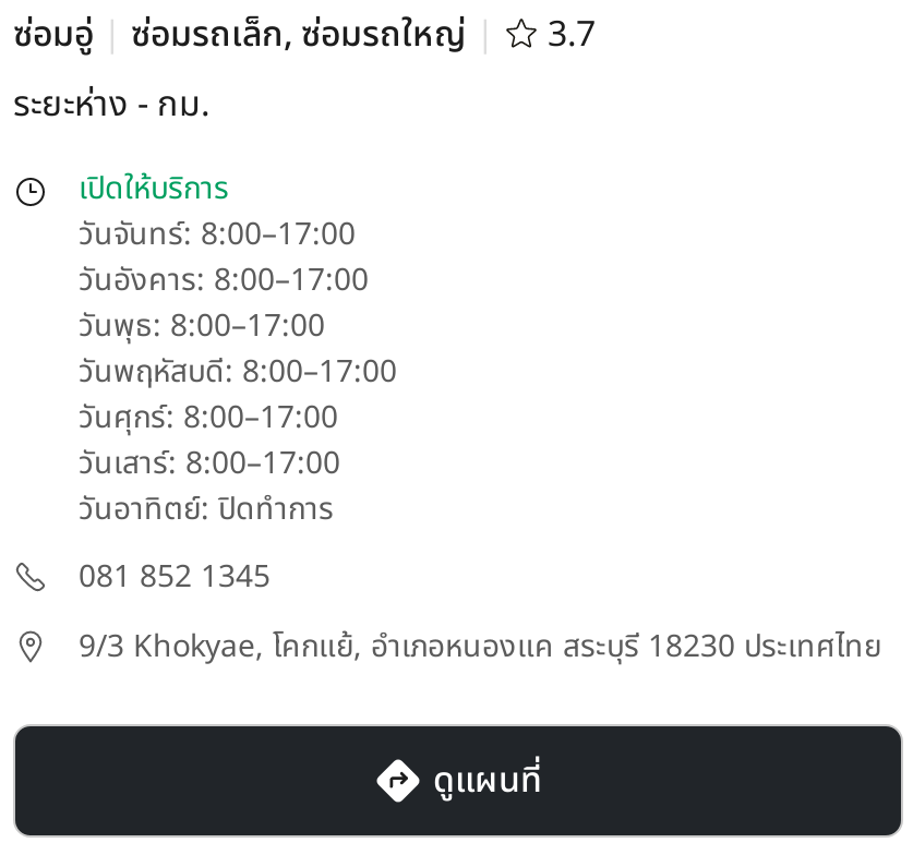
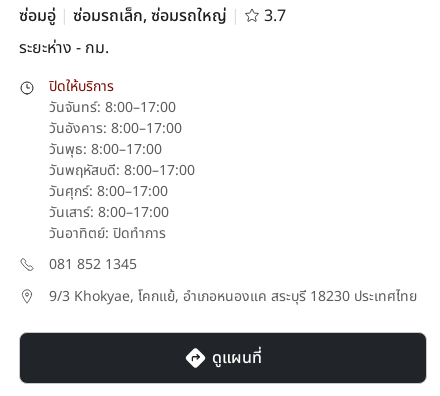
- เปิดให้บริการ
+ ปิดให้บริการ
